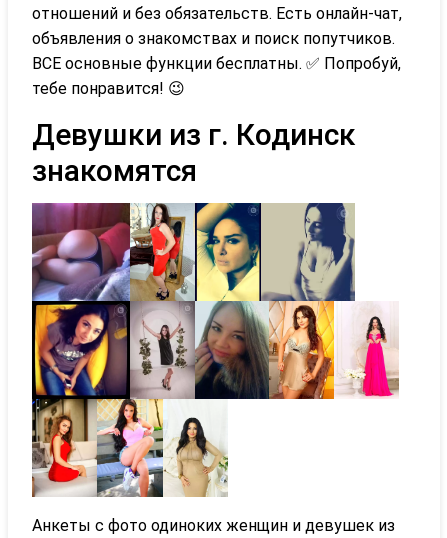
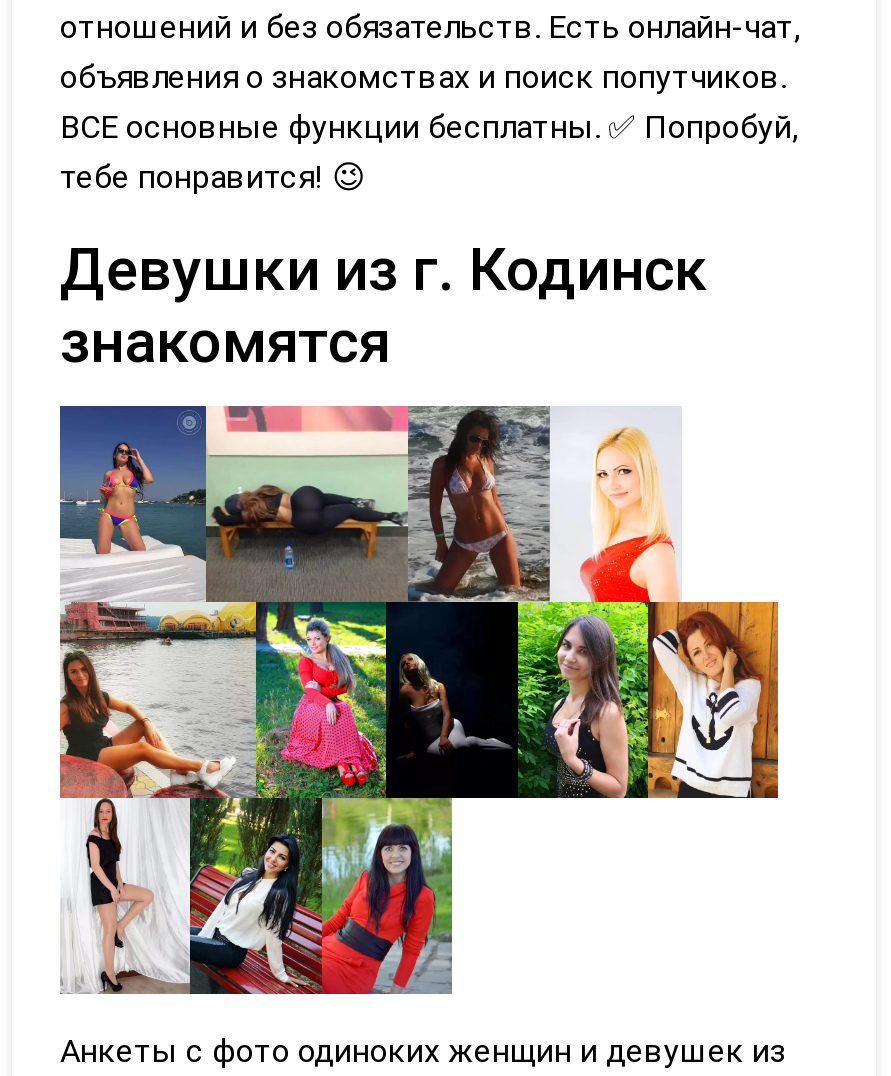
- [image]
+ [image]
